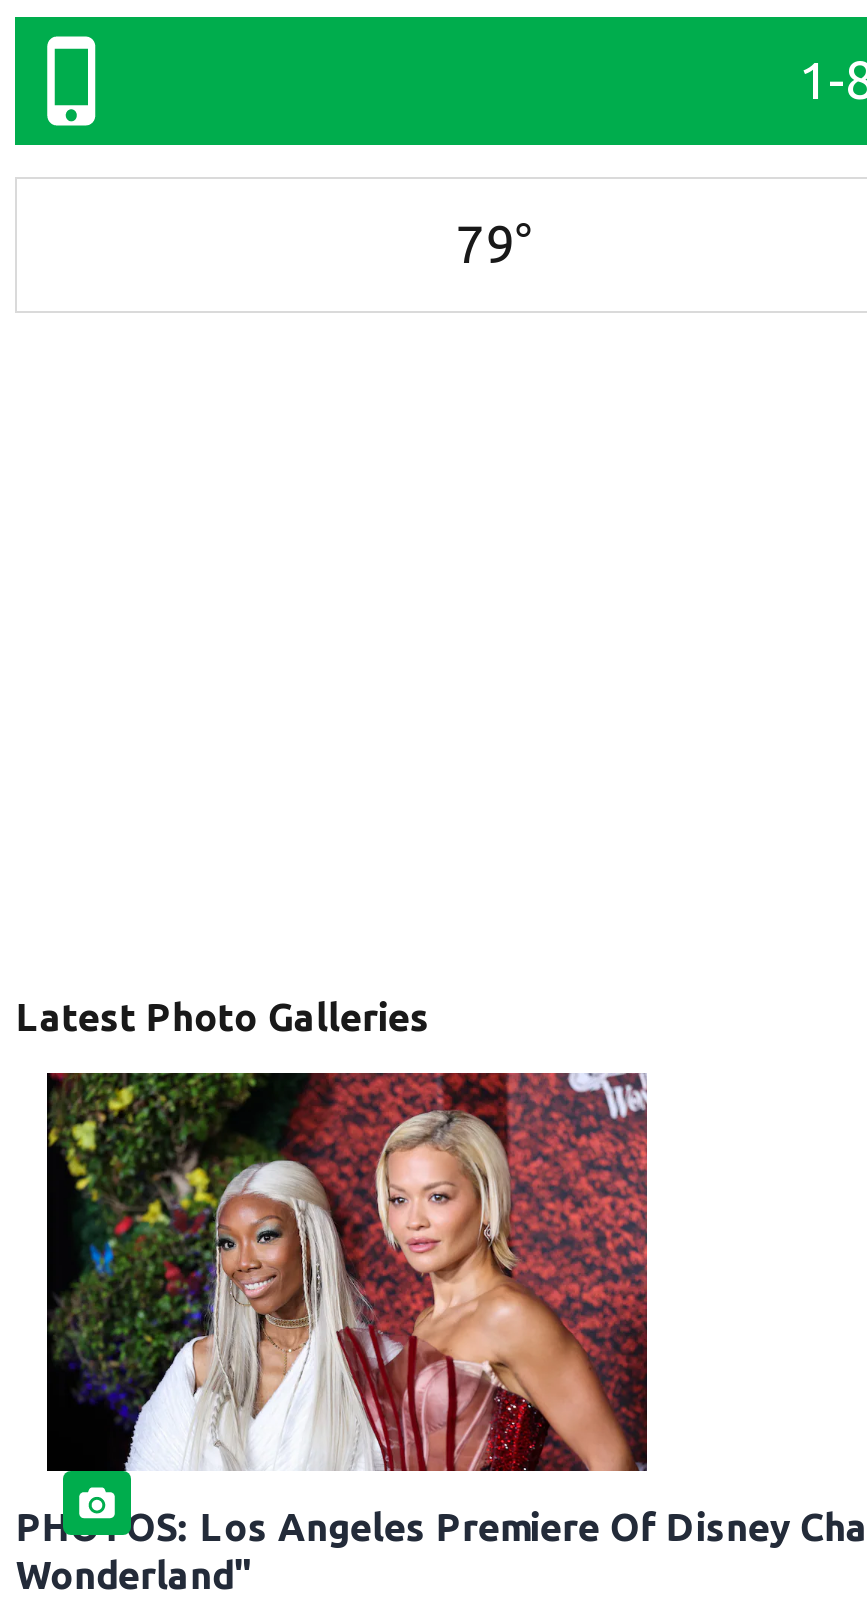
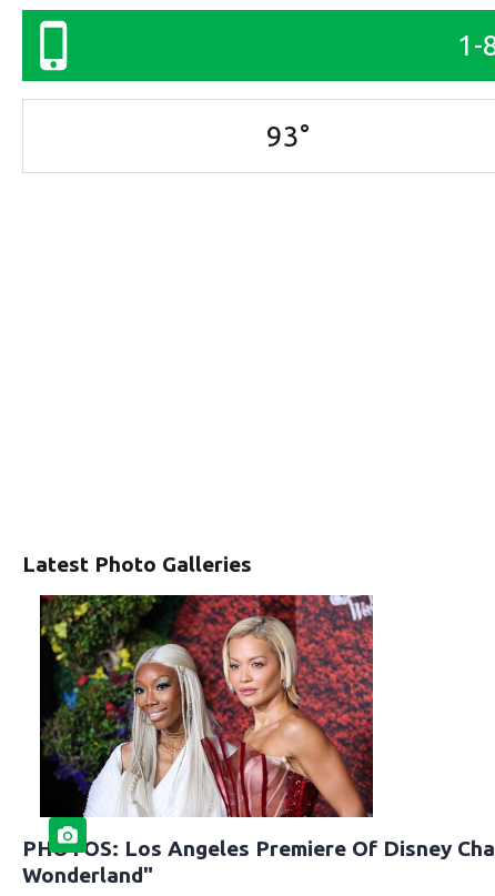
- 79°
+ 93°
